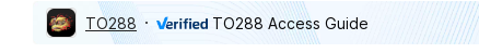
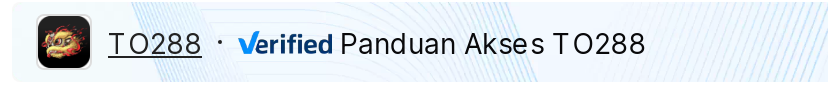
- TO288 Access Guide
+ Panduan Akses TO288
